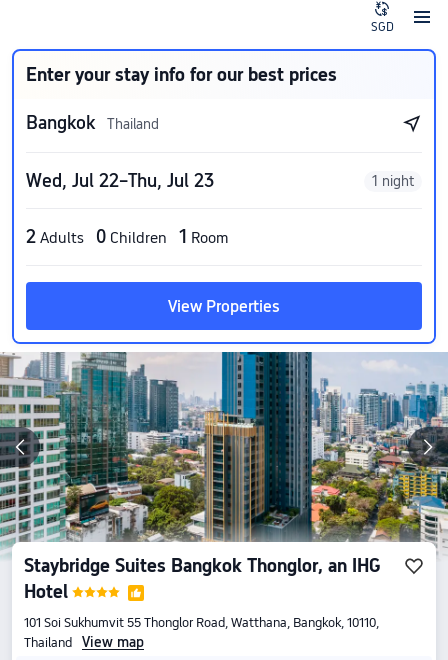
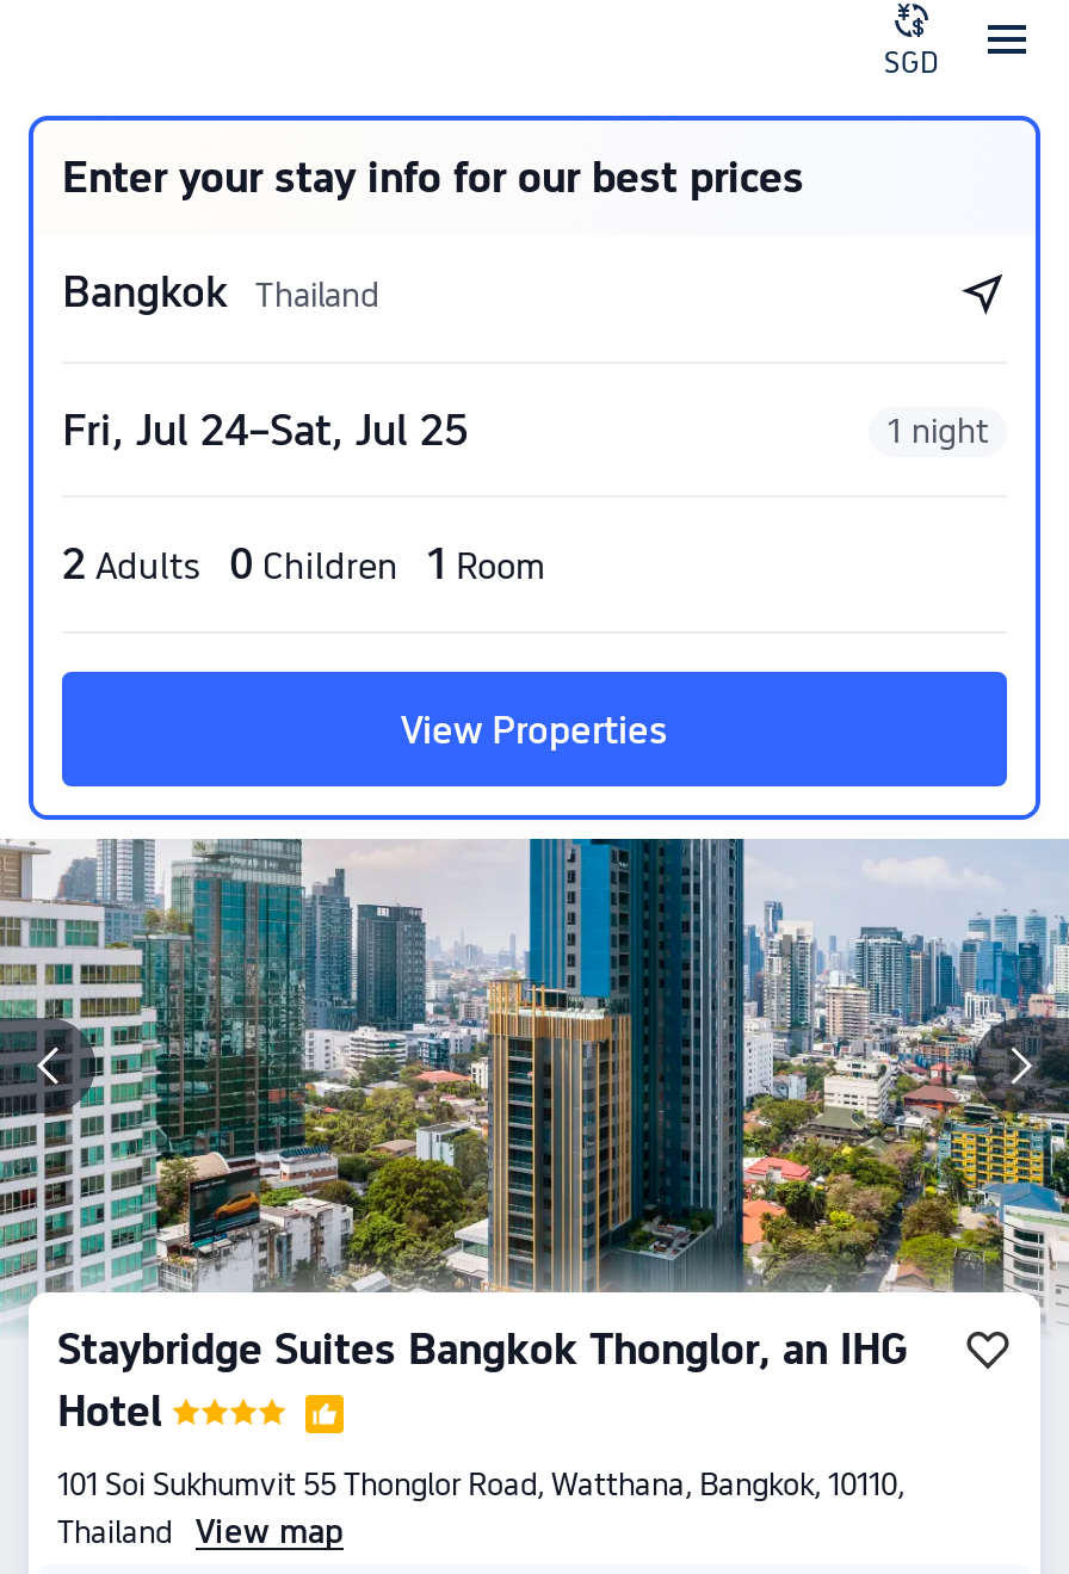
- Wed, Jul 22–Thu, Jul 23
+ Fri, Jul 24–Sat, Jul 25
